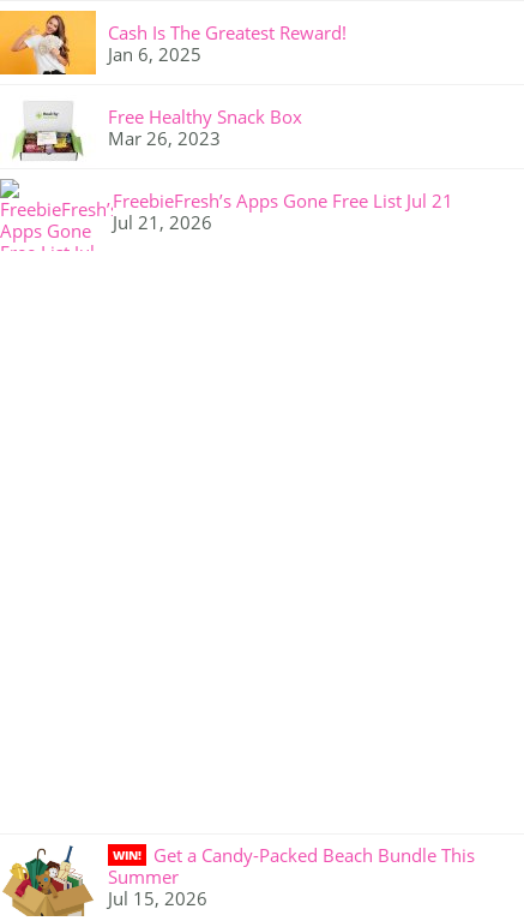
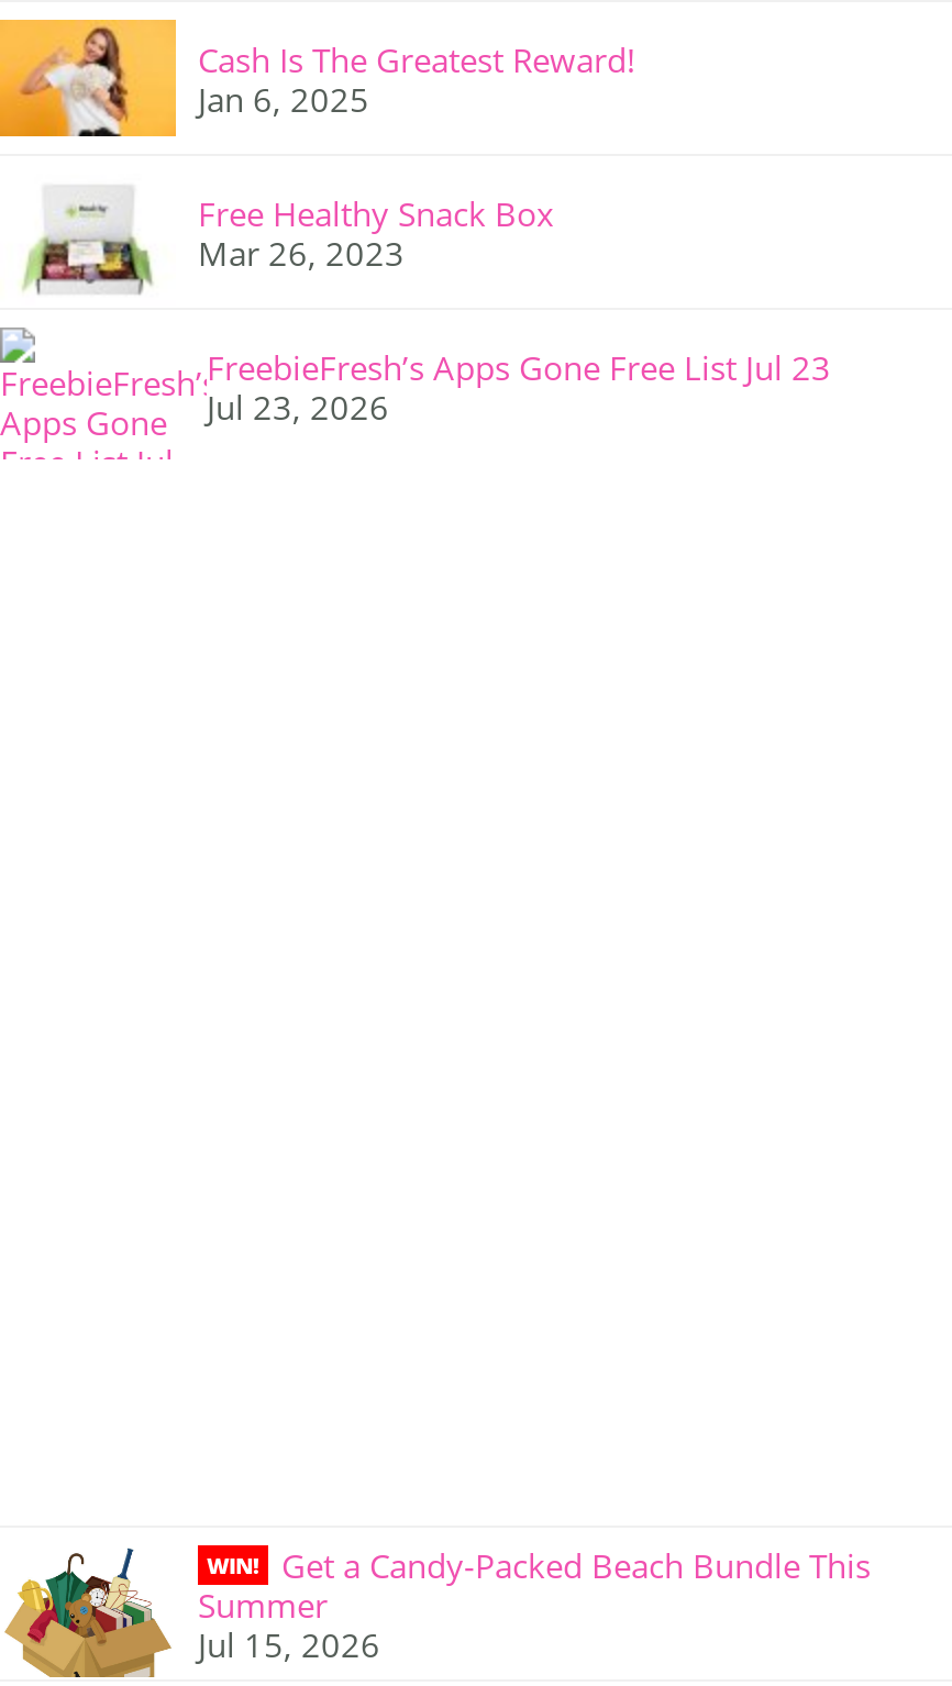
- FreebieFresh’s Apps Gone Free List Jul 21
+ FreebieFresh’s Apps Gone Free List Jul 23

- Jul 21, 2026
+ Jul 23, 2026
